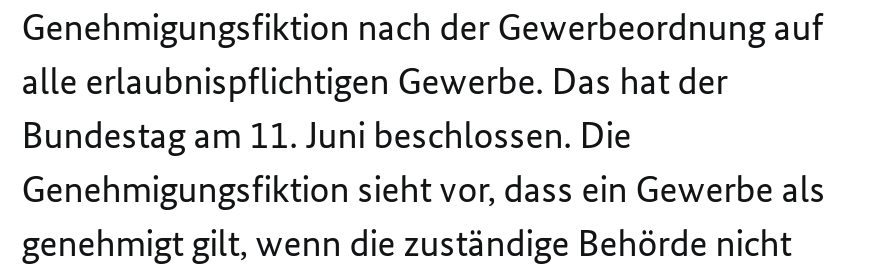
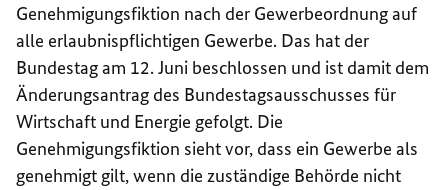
- Bundestag am 11. Juni beschlossen. Die
+ Bundestag am 12. Juni beschlossen und ist damit dem
+ Änderungsantrag des Bundestagsausschusses für
+ Wirtschaft und Energie gefolgt. Die
